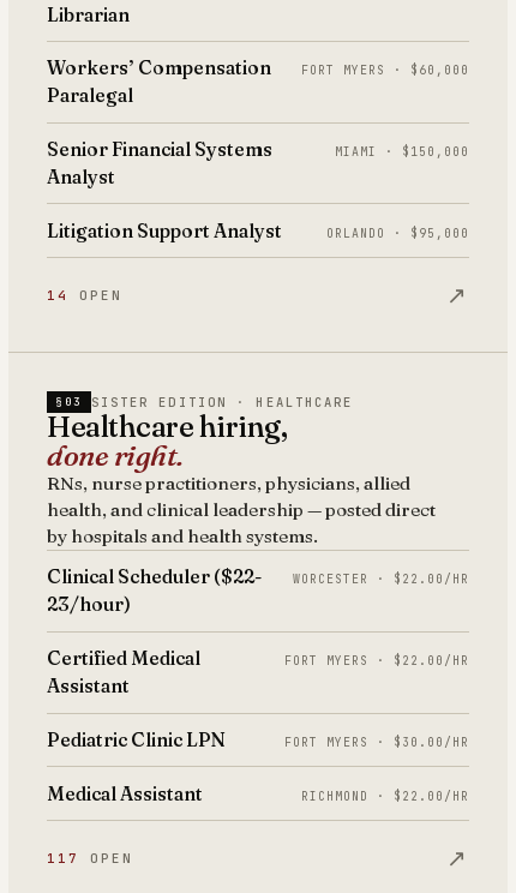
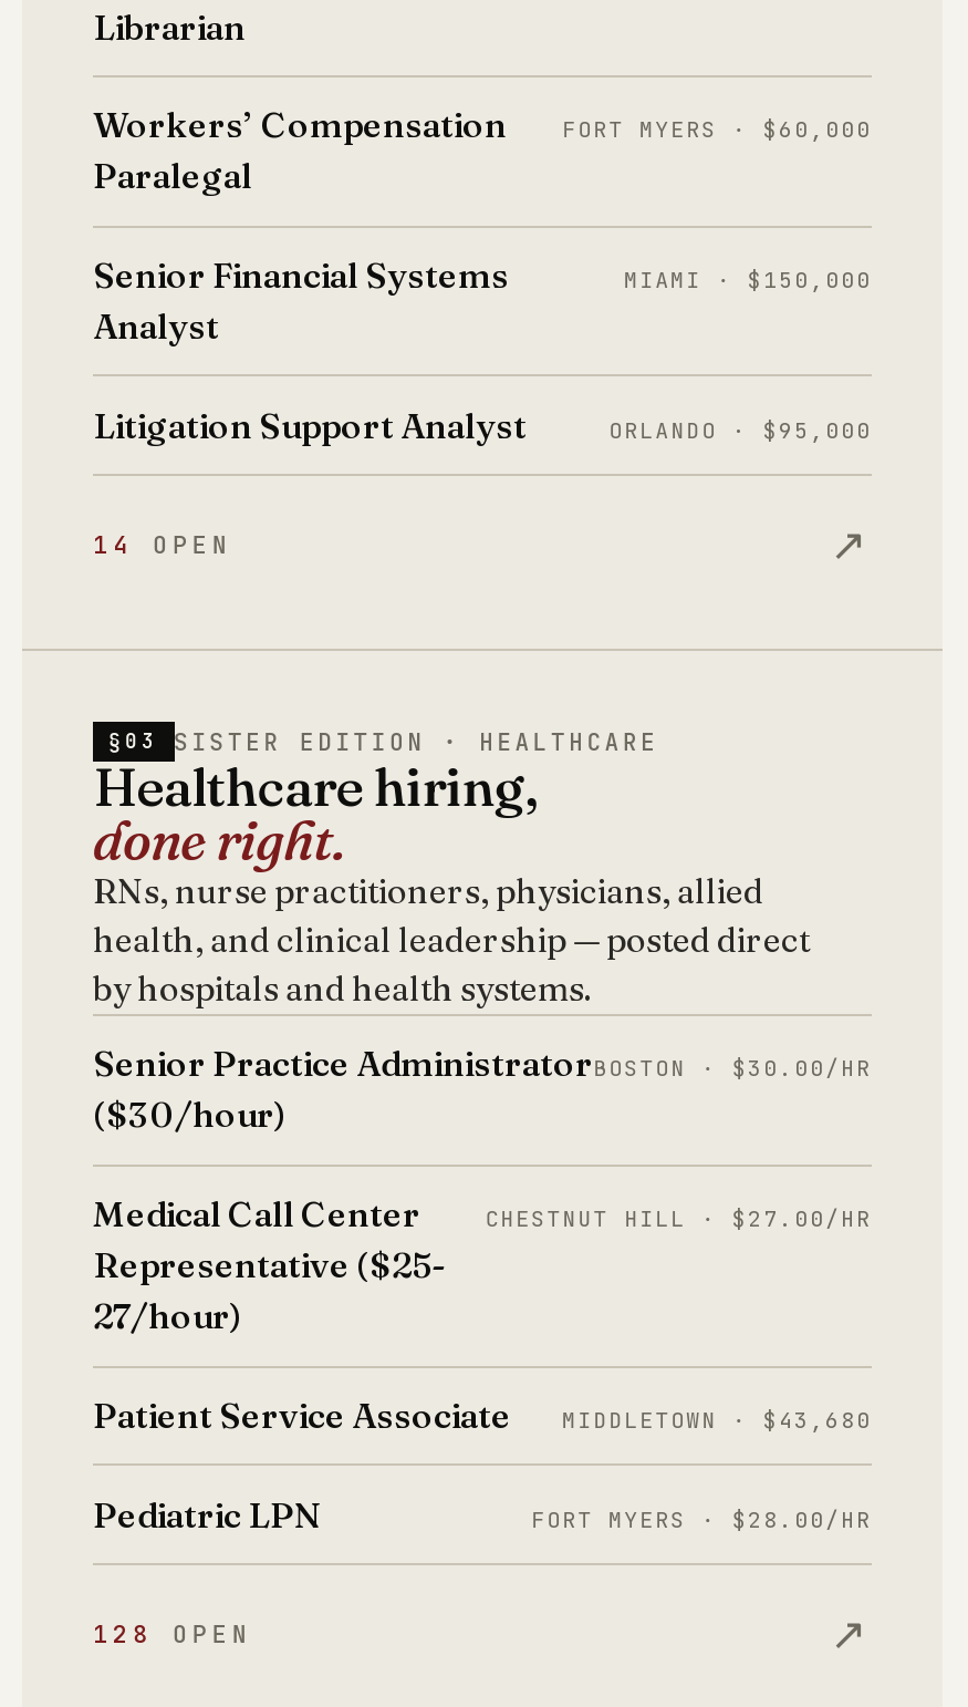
- Clinical Scheduler ($22-
- 23/hour)
+ Senior Practice Administrator
+ ($30/hour)

- WORCESTER · $22.00/HR
+ BOSTON · $30.00/HR

- Certified Medical
- Assistant
+ Medical Call Center
+ Representative ($25-
+ 27/hour)

- FORT MYERS · $22.00/HR
+ CHESTNUT HILL · $27.00/HR

- Pediatric Clinic LPN
- FORT MYERS · $30.00/HR
+ Patient Service Associate
+ MIDDLETOWN · $43,680

- Medical Assistant
- RICHMOND · $22.00/HR
+ Pediatric LPN
+ FORT MYERS · $28.00/HR

- 117 OPEN
+ 128 OPEN
